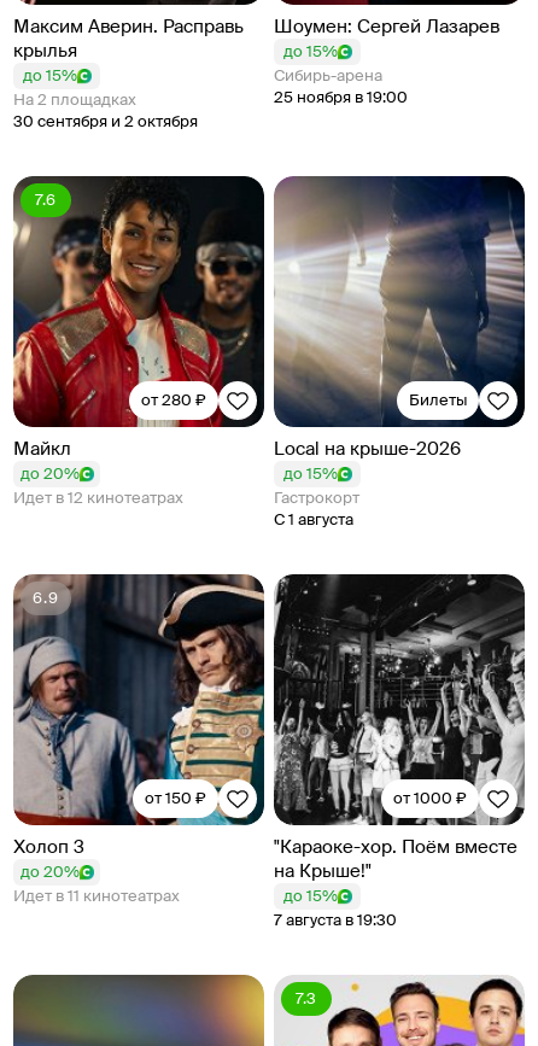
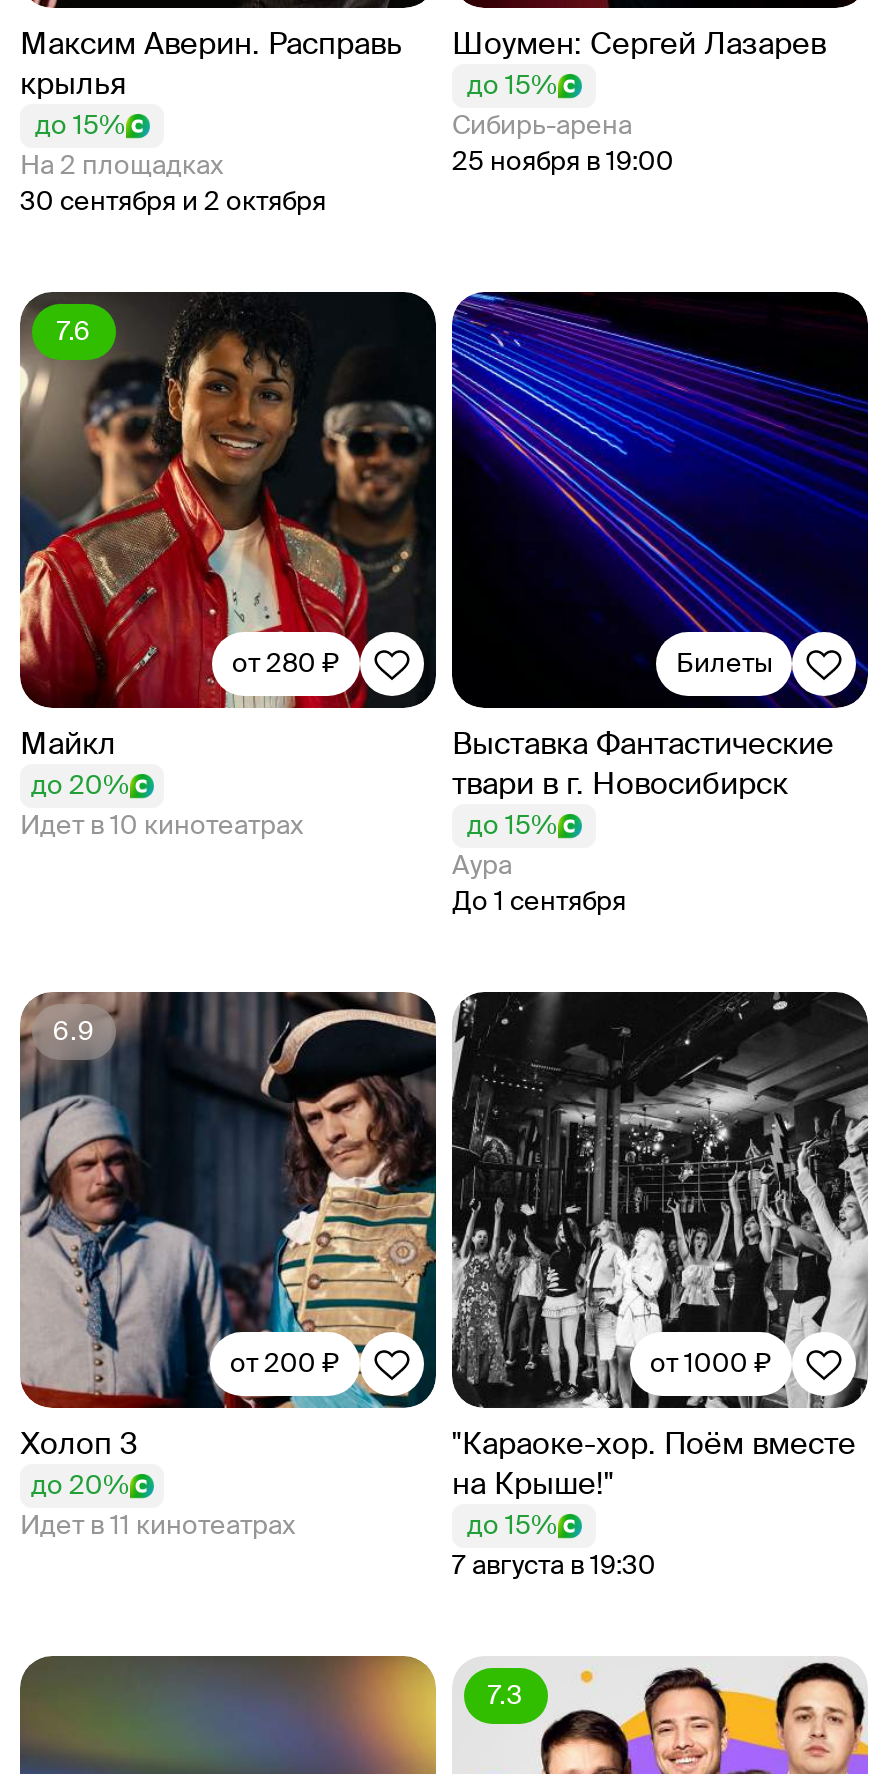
- [image]
- Local на крыше-2026
+ [image]
+ Выставка Фантастические
+ твари в г. Новосибирск

- Идет в 12 кинотеатрах
+ Идет в 10 кинотеатрах

- Гастрокорт
- С 1 августа
+ Аура
+ До 1 сентября

- от 150 ₽
+ от 200 ₽
